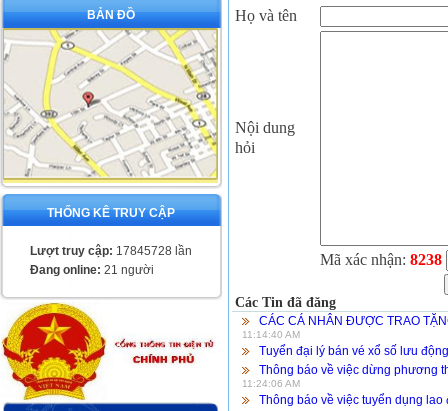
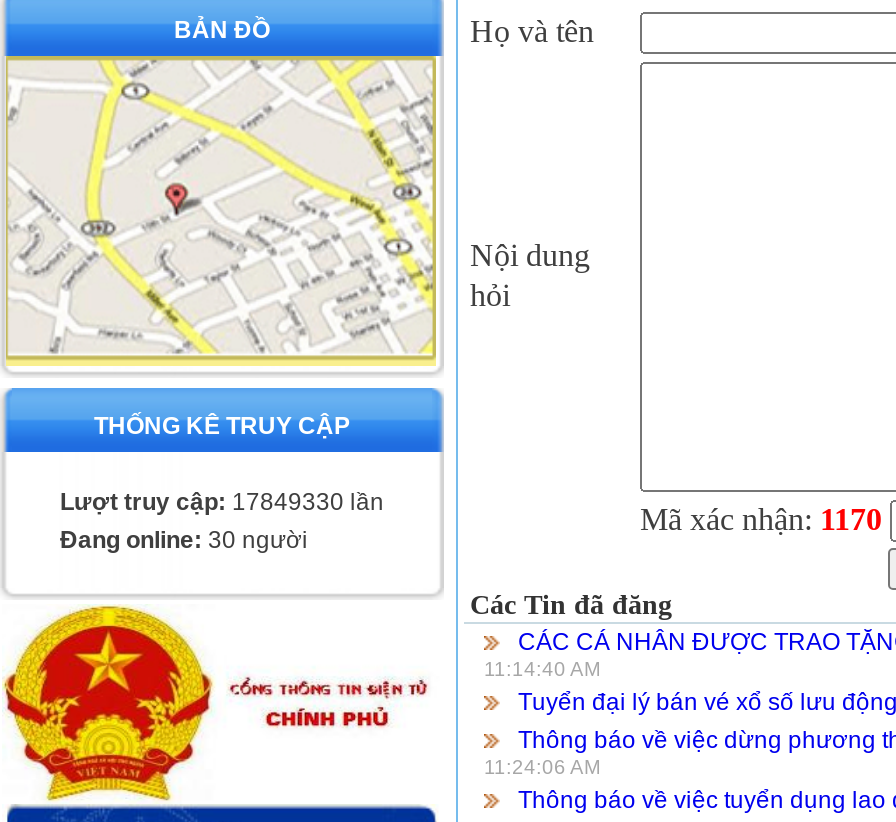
- Lượt truy cập: 17845728 lần
+ Lượt truy cập: 17849330 lần

- Mã xác nhận: 8238
+ Mã xác nhận: 1170

- Đang online: 21 người
+ Đang online: 30 người
